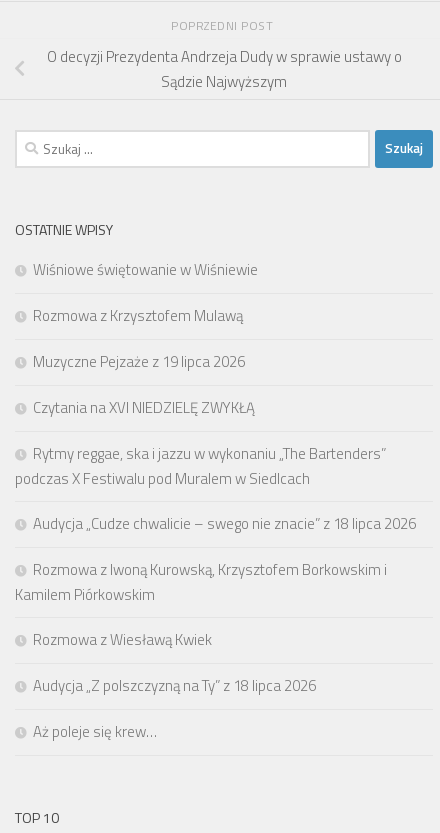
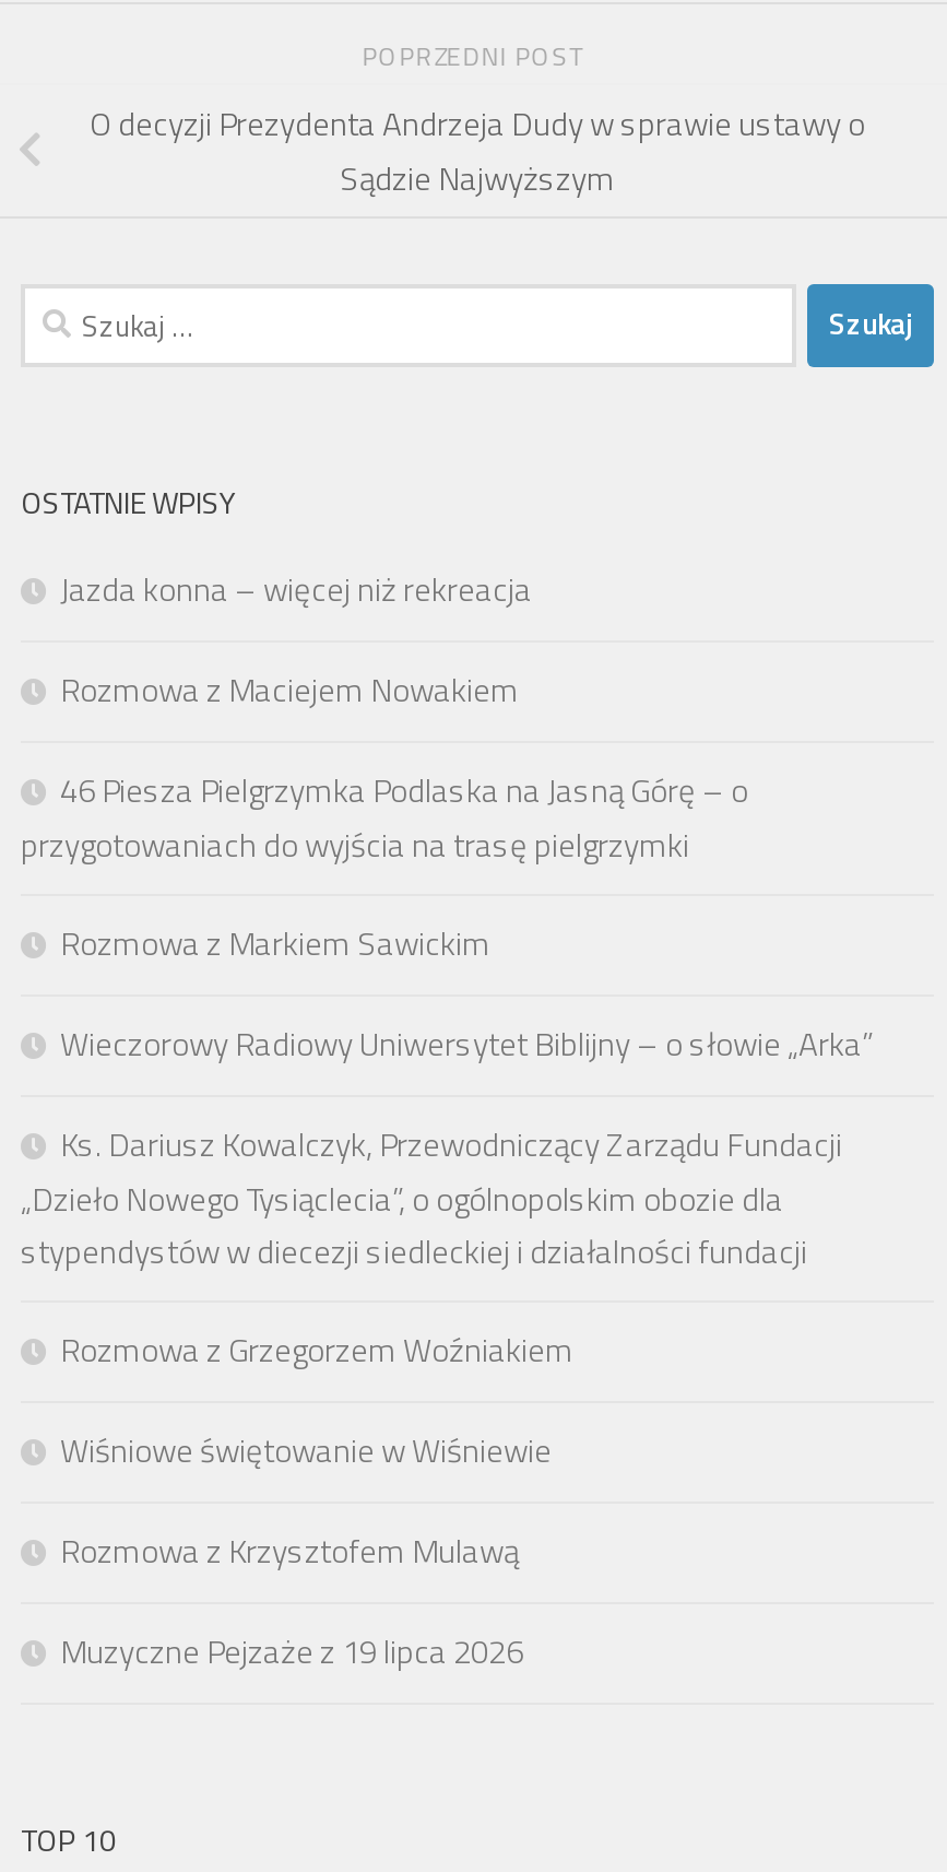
+ Jazda konna – więcej niż rekreacja
+ Rozmowa z Maciejem Nowakiem
+ 46 Piesza Pielgrzymka Podlaska na Jasną Górę – o
+ przygotowaniach do wyjścia na trasę pielgrzymki
+ Rozmowa z Markiem Sawickim
+ Wieczorowy Radiowy Uniwersytet Biblijny – o słowie „Arka”
+ Ks. Dariusz Kowalczyk, Przewodniczący Zarządu Fundacji
+ „Dzieło Nowego Tysiąclecia”, o ogólnopolskim obozie dla
+ stypendystów w diecezji siedleckiej i działalności fundacji
+ Rozmowa z Grzegorzem Woźniakiem

moved down: Wiśniowe świętowanie w Wiśniewie | Rozmowa z Krzysztofem Mulawą | Muzyczne Pejzaże z 19 lipca 2026

- Czytania na XVI NIEDZIELĘ ZWYKŁĄ
- Rytmy reggae, ska i jazzu w wykonaniu „The Bartenders”
- podczas X Festiwalu pod Muralem w Siedlcach
- Audycja „Cudze chwalicie – swego nie znacie” z 18 lipca 2026
- Rozmowa z Iwoną Kurowską, Krzysztofem Borkowskim i
- Kamilem Piórkowskim
- Rozmowa z Wiesławą Kwiek
- Audycja „Z polszczyzną na Ty” z 18 lipca 2026
- Aż poleje się krew…
